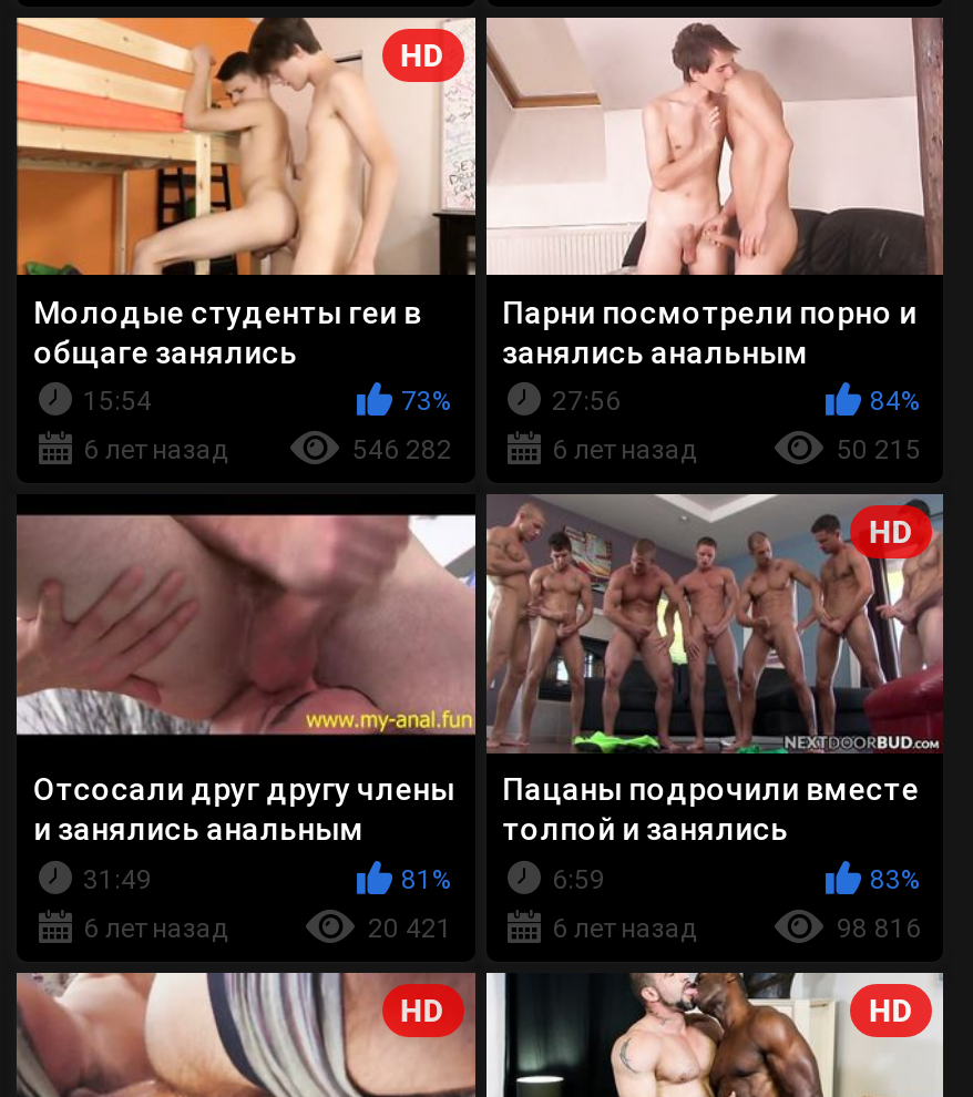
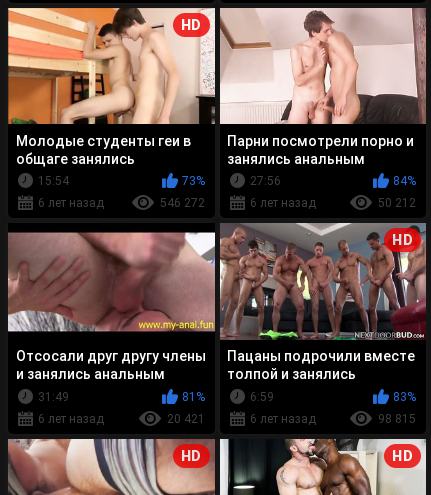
- 546 282
+ 546 272

- 50 215
+ 50 212

- 98 816
+ 98 815
